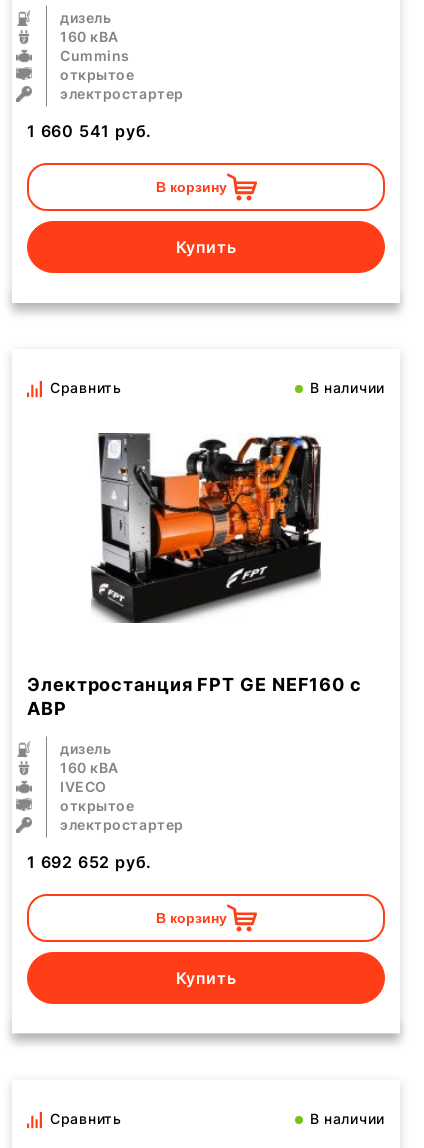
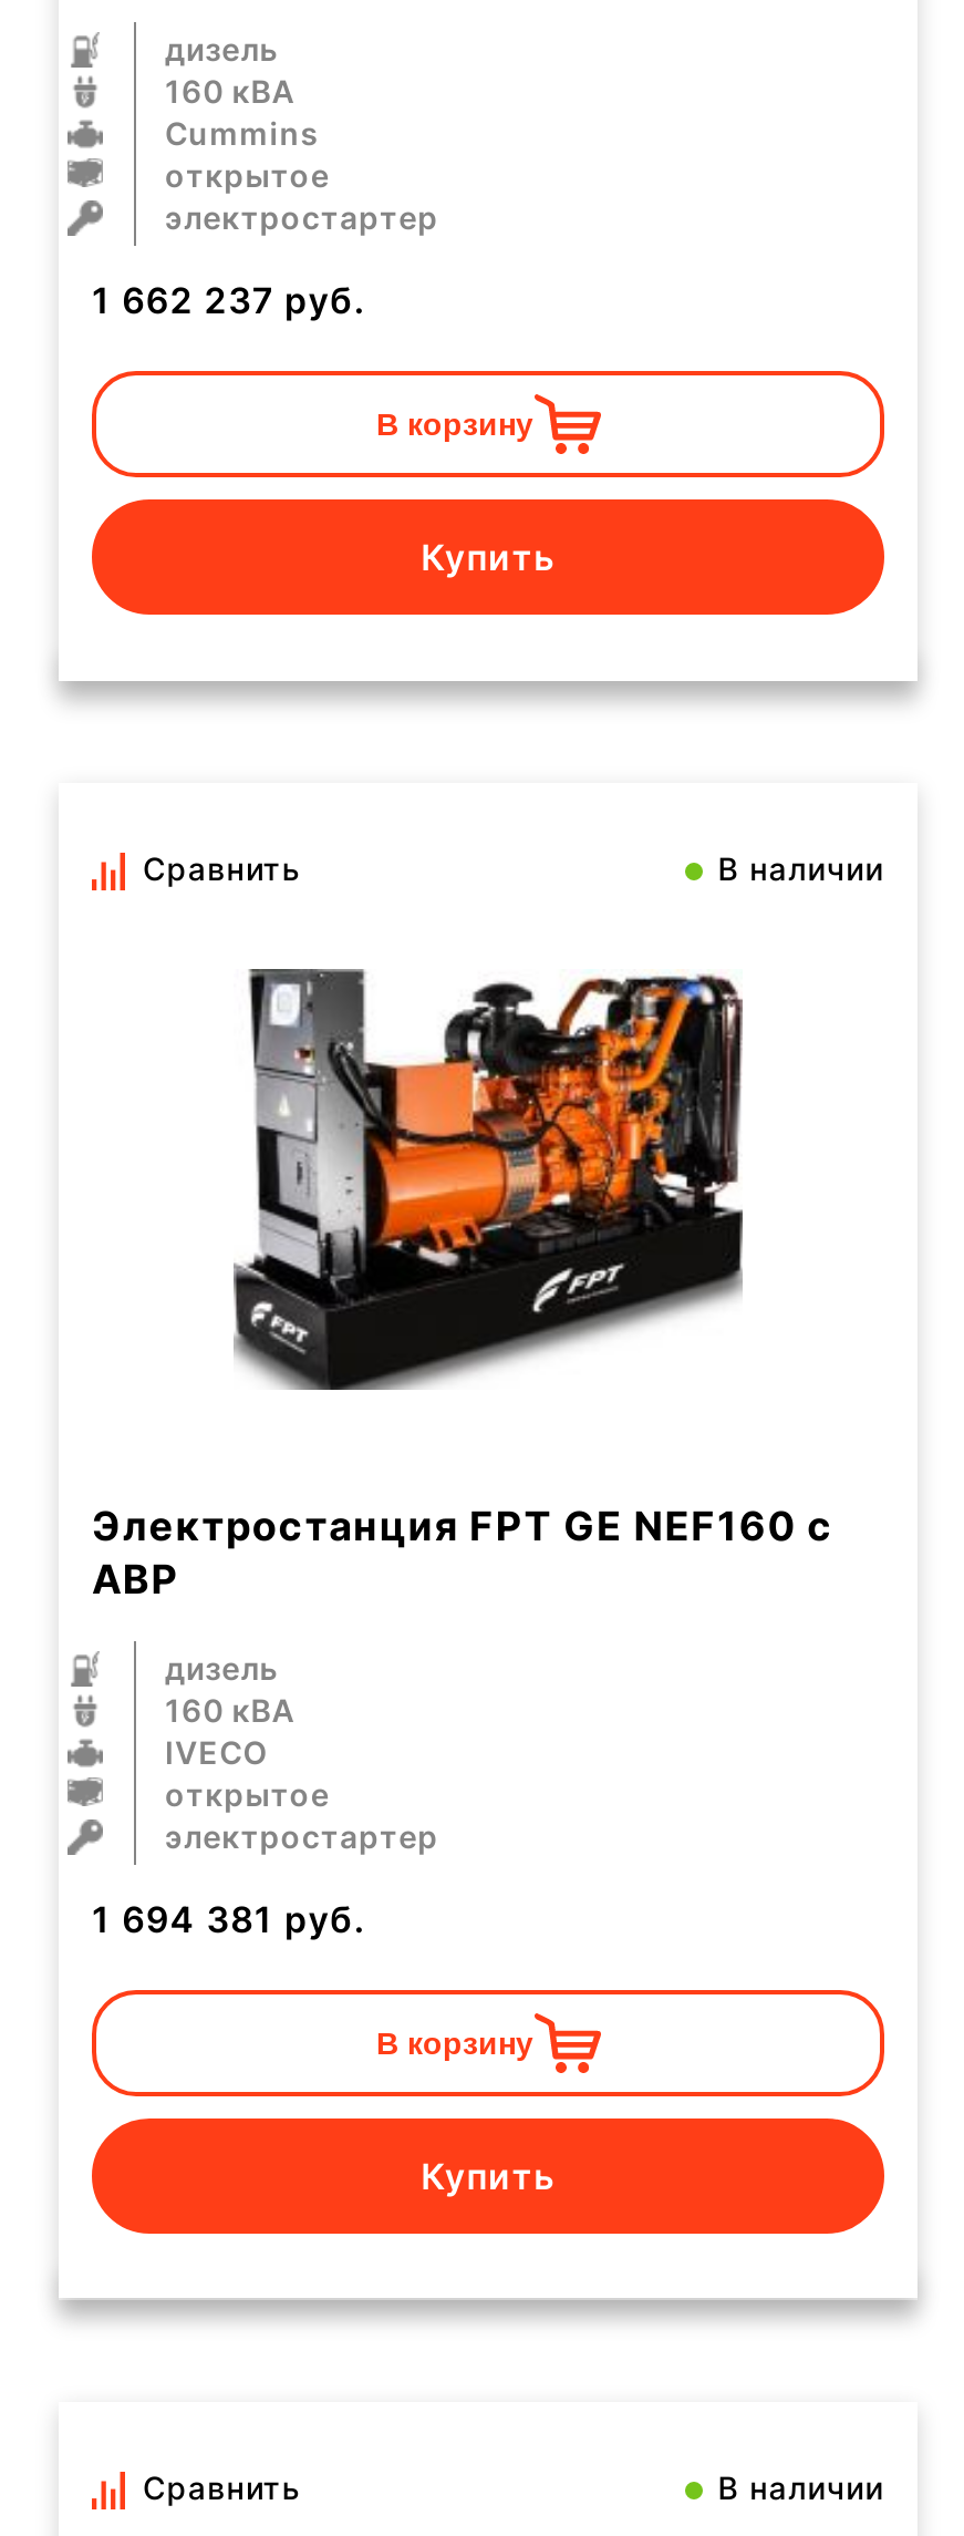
- 1 660 541 руб.
+ 1 662 237 руб.

- 1 692 652 руб.
+ 1 694 381 руб.
